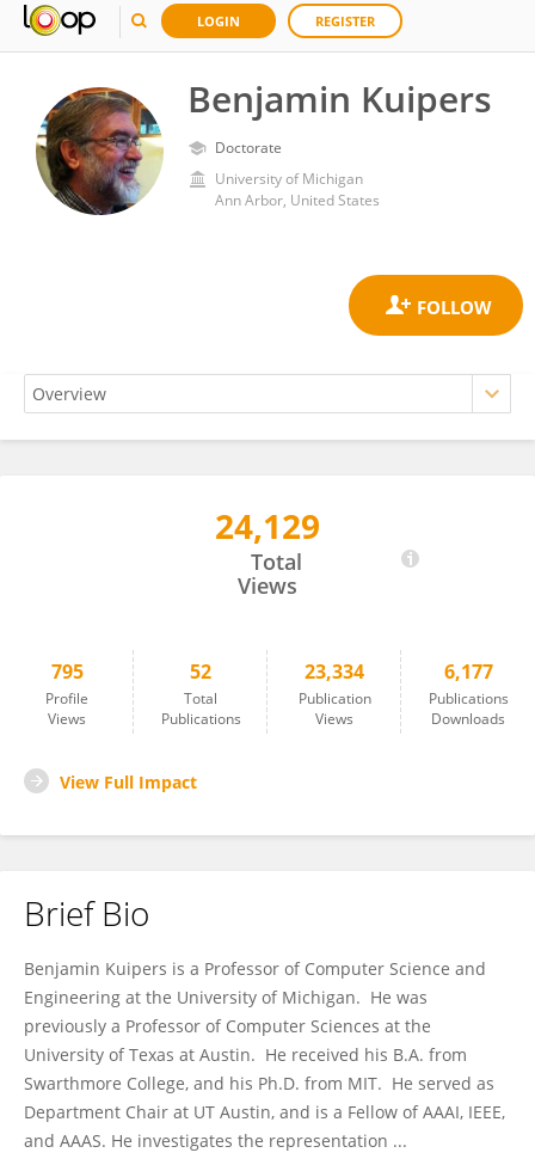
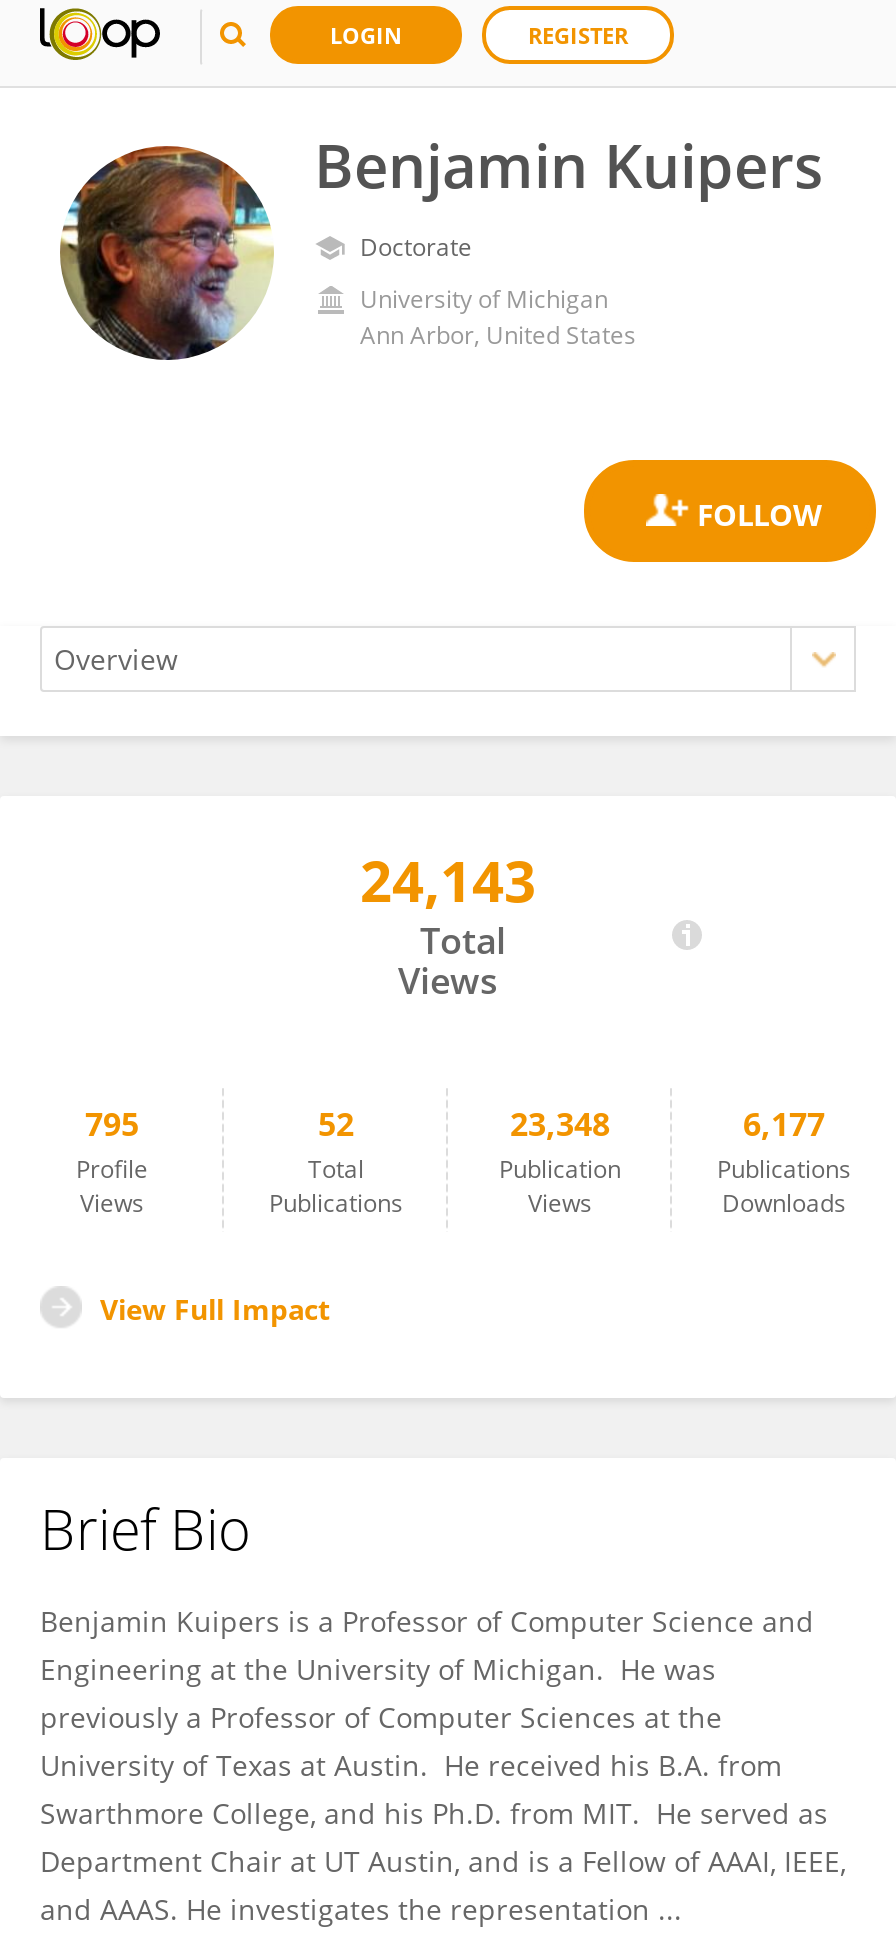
- 24,129
+ 24,143

- 23,334
+ 23,348
